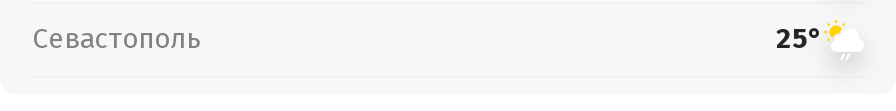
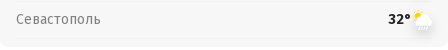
- 25°
+ 32°
